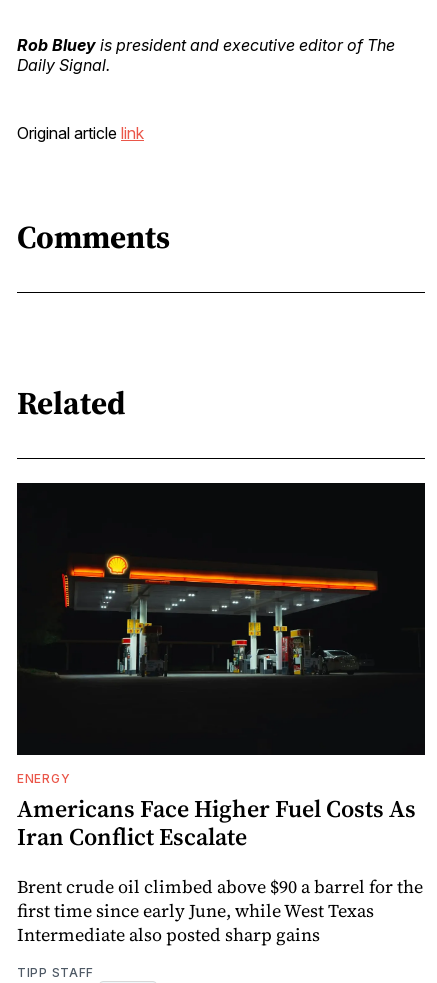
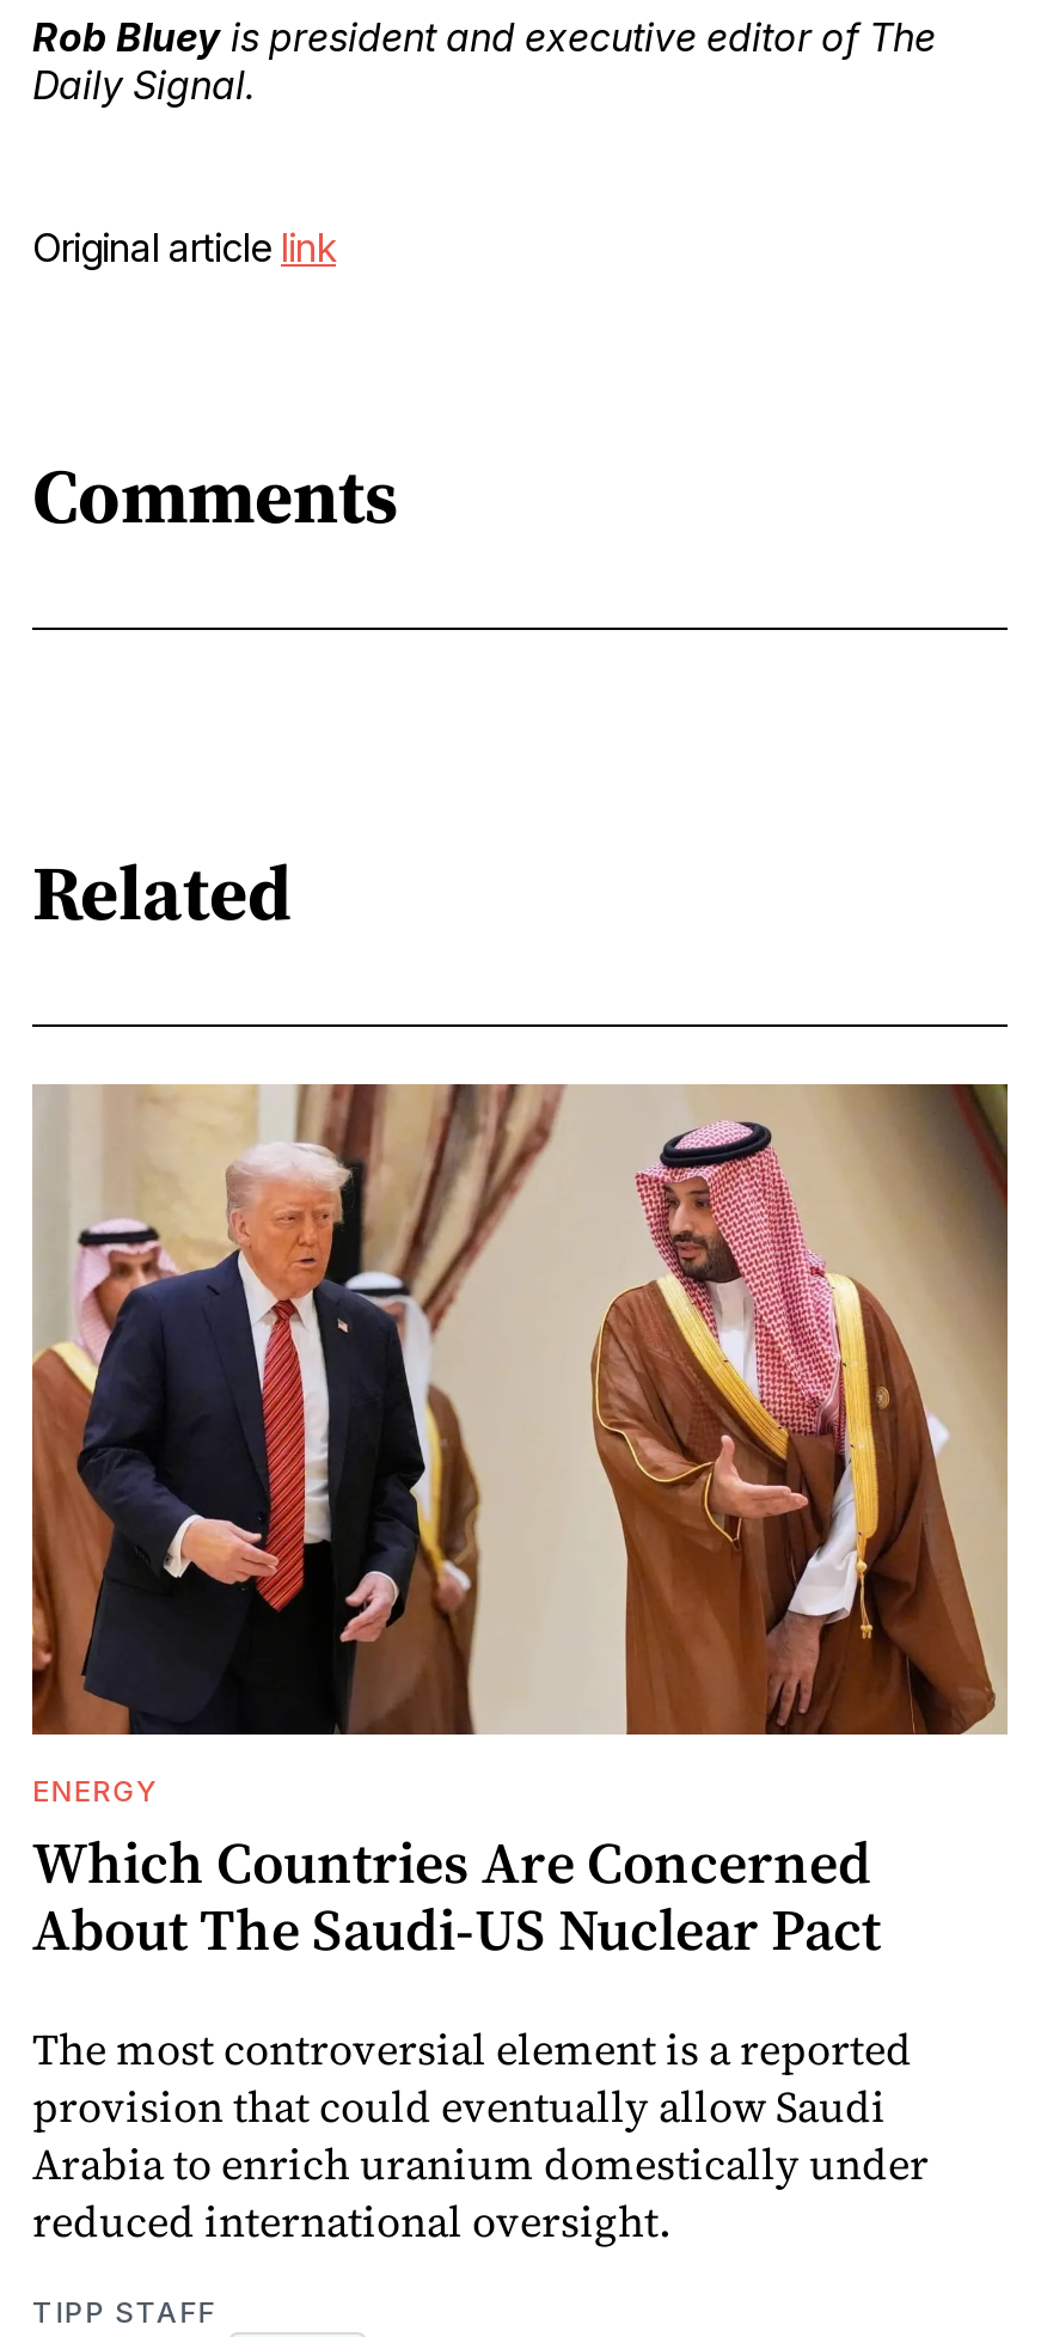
- [image]
- Americans Face Higher Fuel Costs As
- Iran Conflict Escalate
+ [image]
+ Which Countries Are Concerned
+ About The Saudi-US Nuclear Pact

- Brent crude oil climbed above $90 a barrel for the
- first time since early June, while West Texas
- Intermediate also posted sharp gains
+ The most controversial element is a reported
+ provision that could eventually allow Saudi
+ Arabia to enrich uranium domestically under
+ reduced international oversight.
